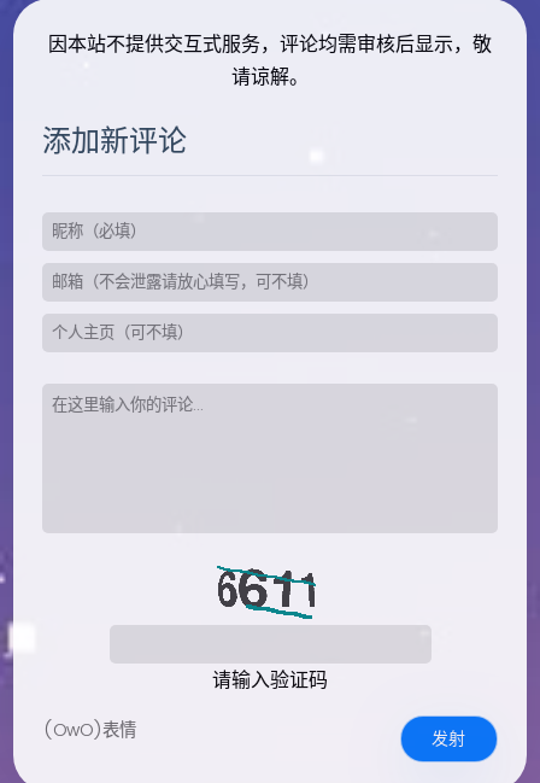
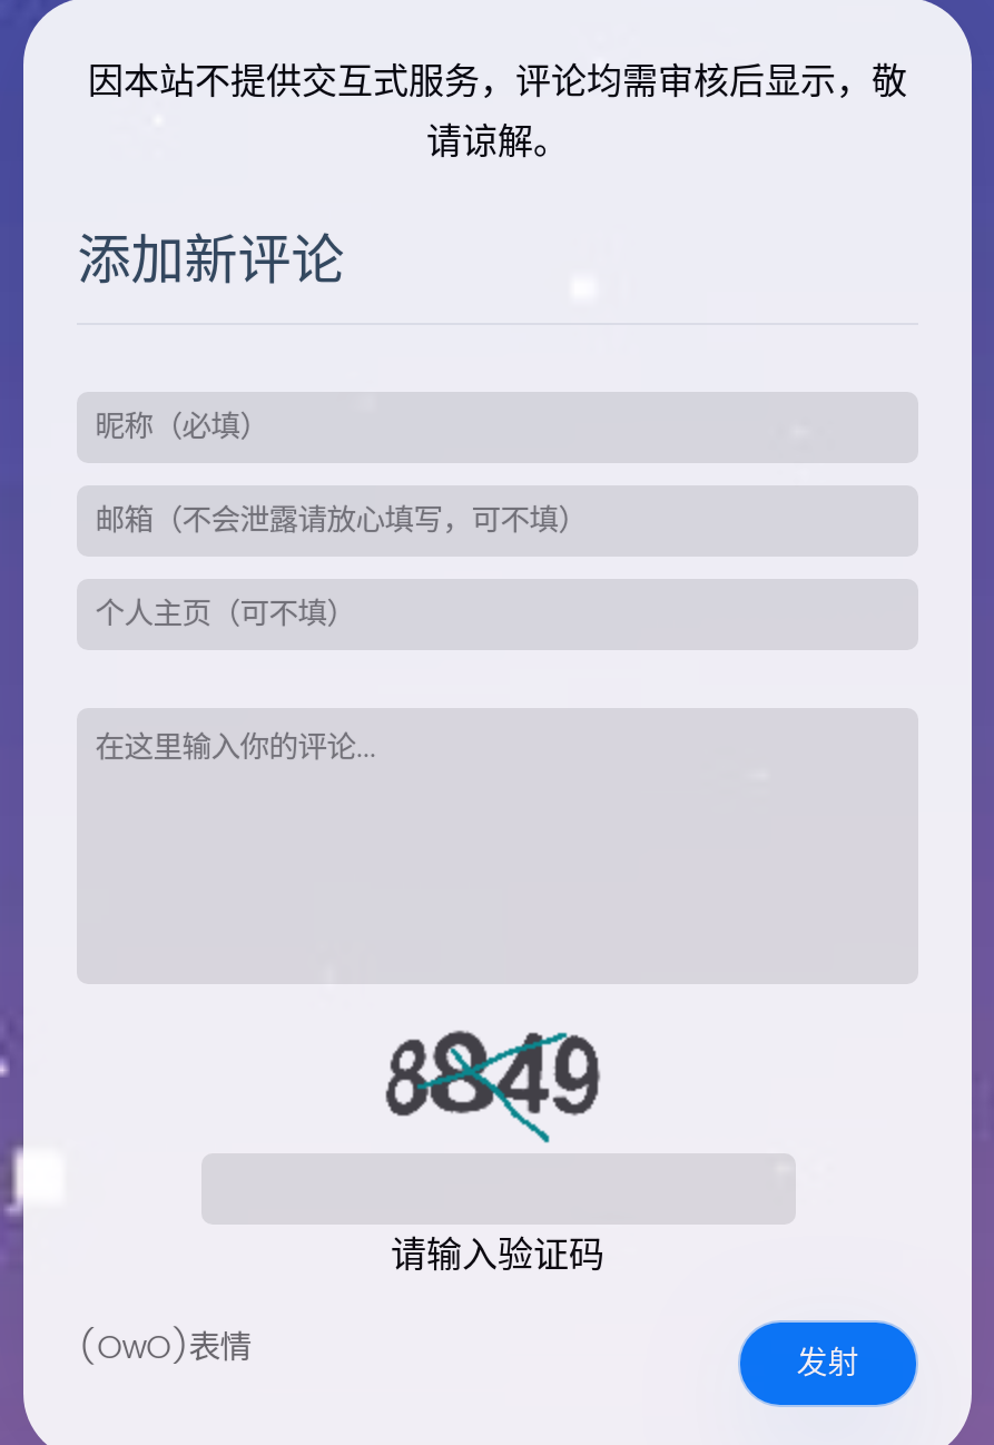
- [image]
+ [image]
